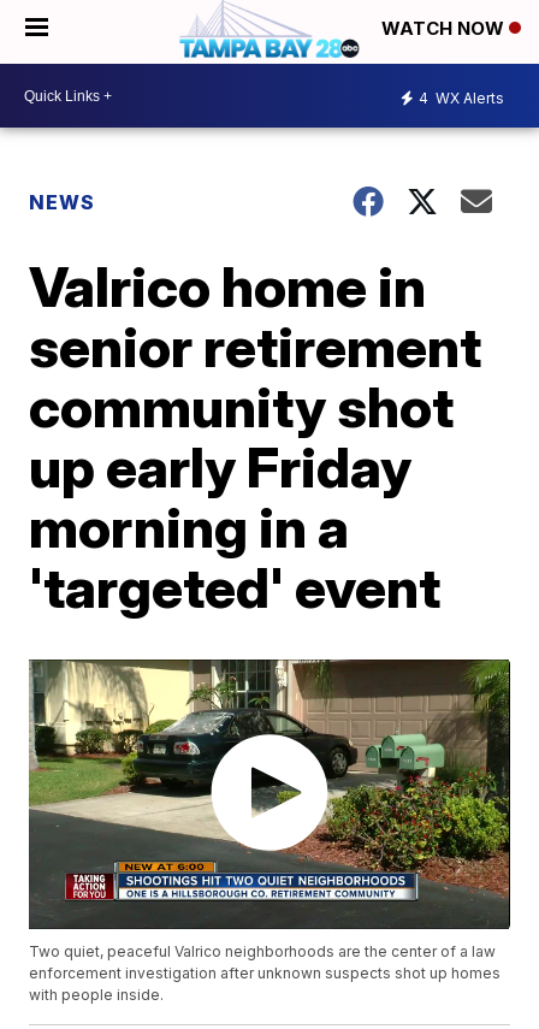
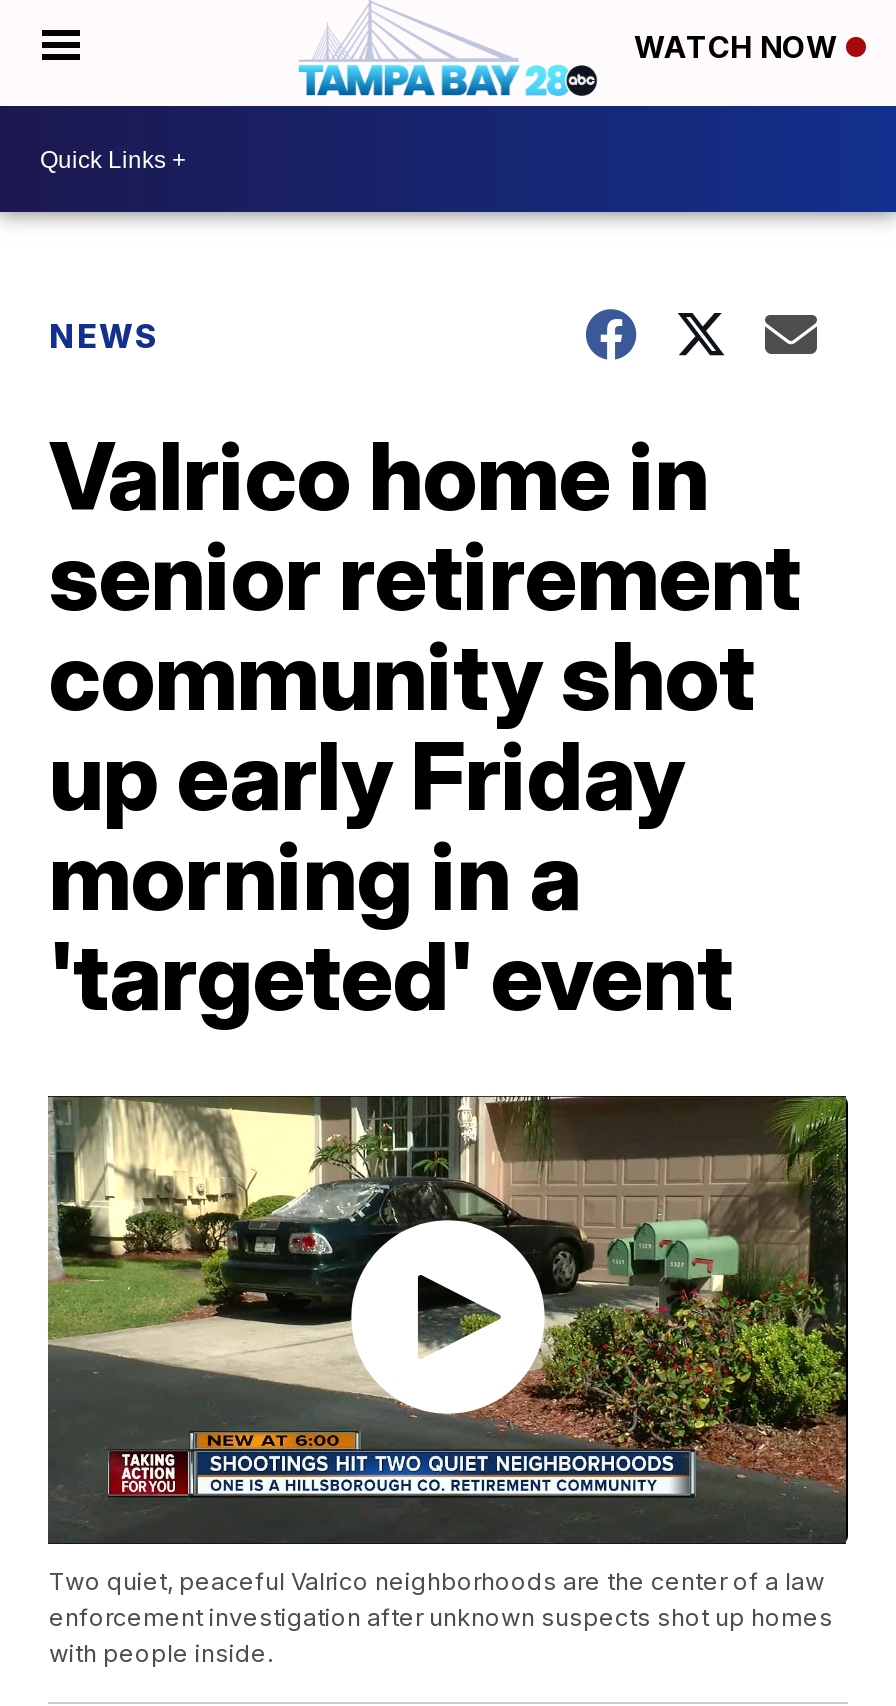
- 4 WX Alerts
